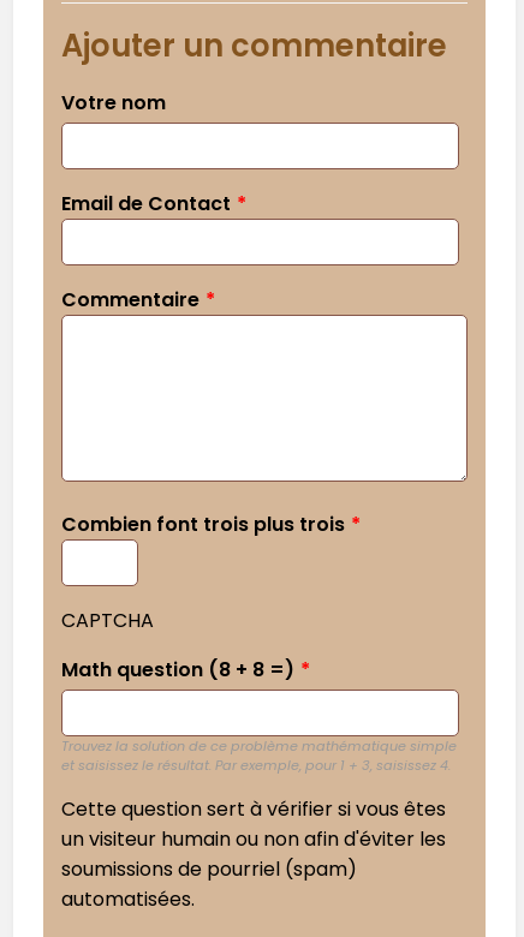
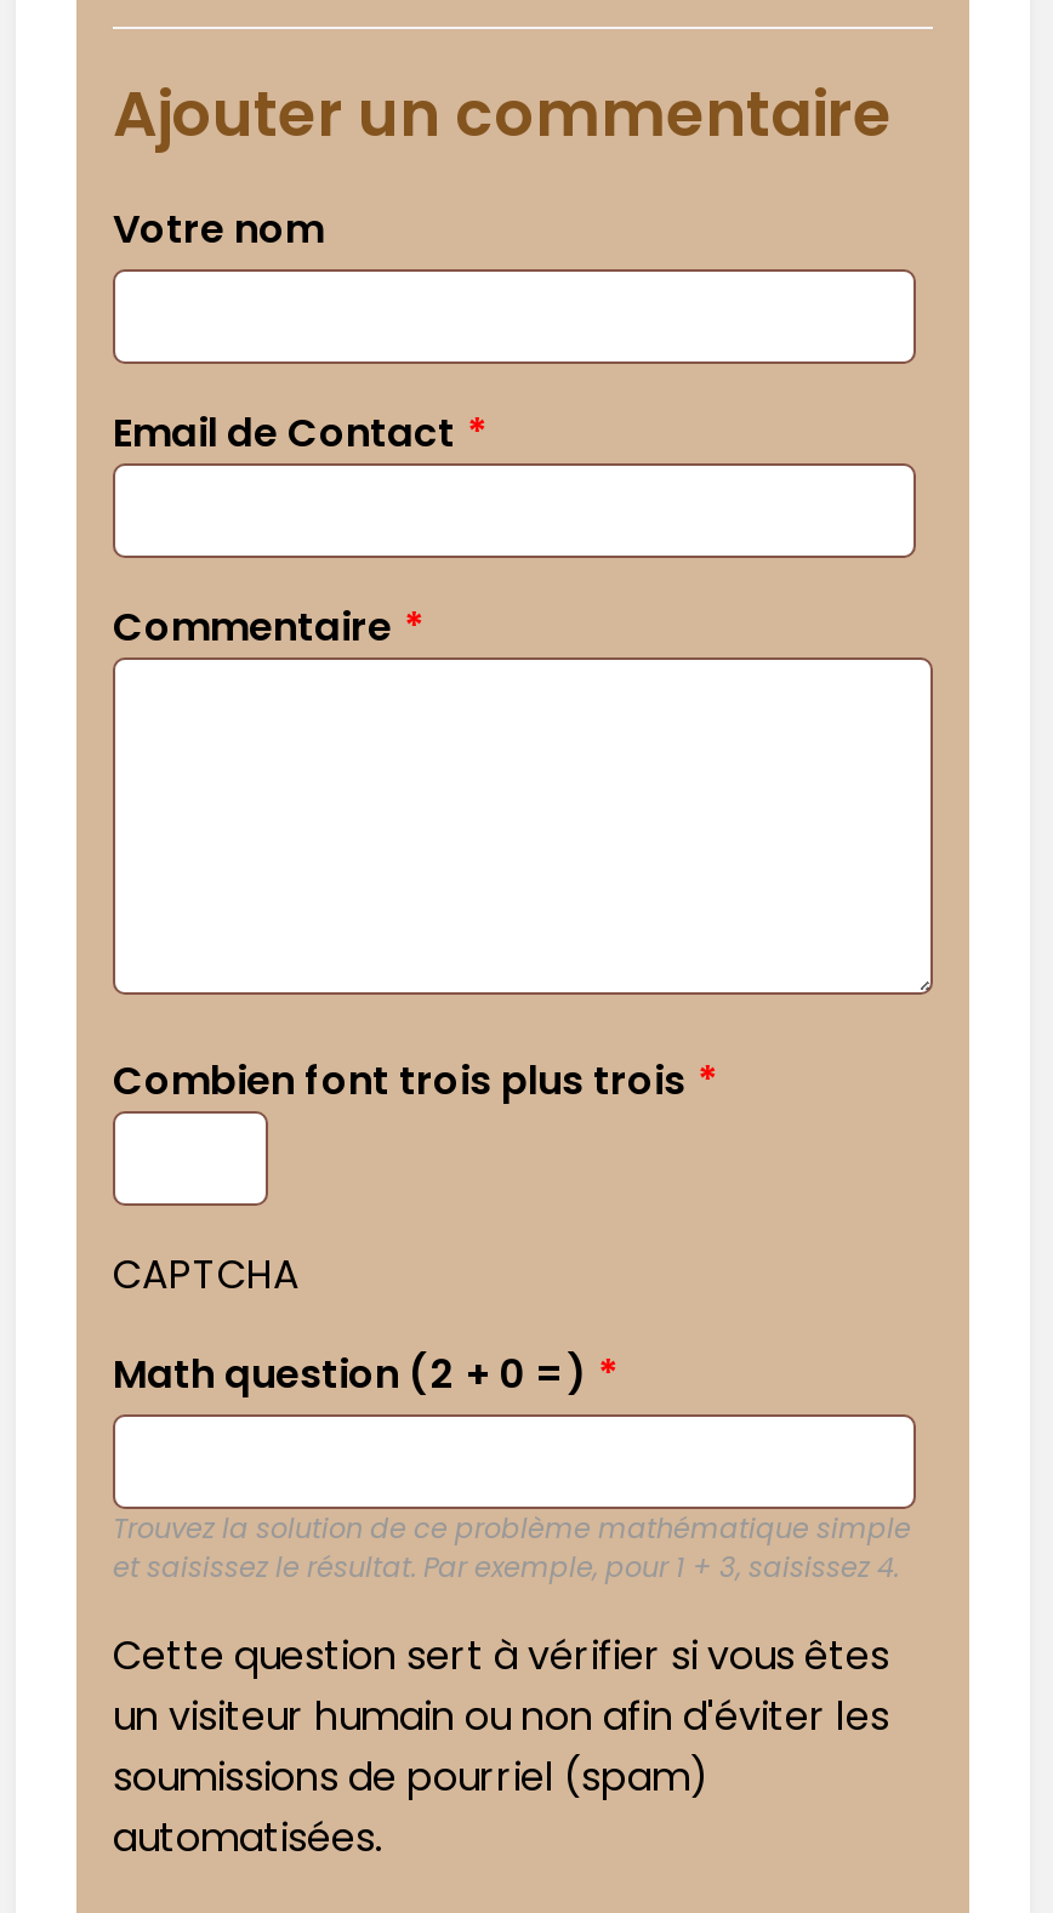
- Math question (8 + 8 =)
+ Math question (2 + 0 =)
